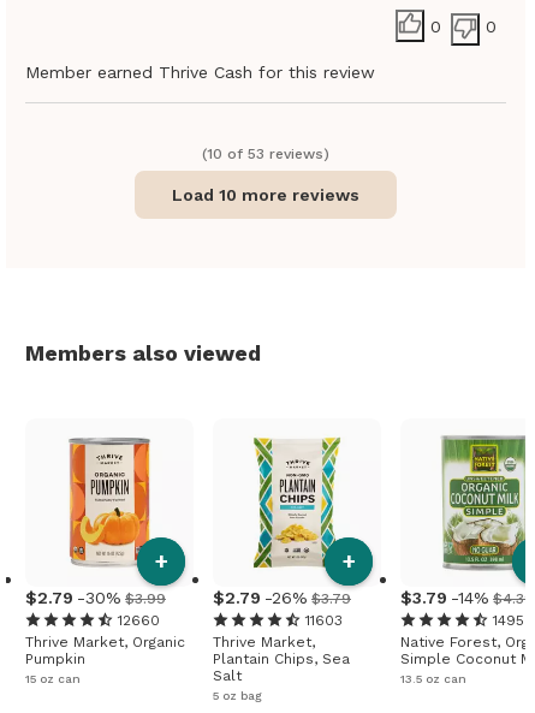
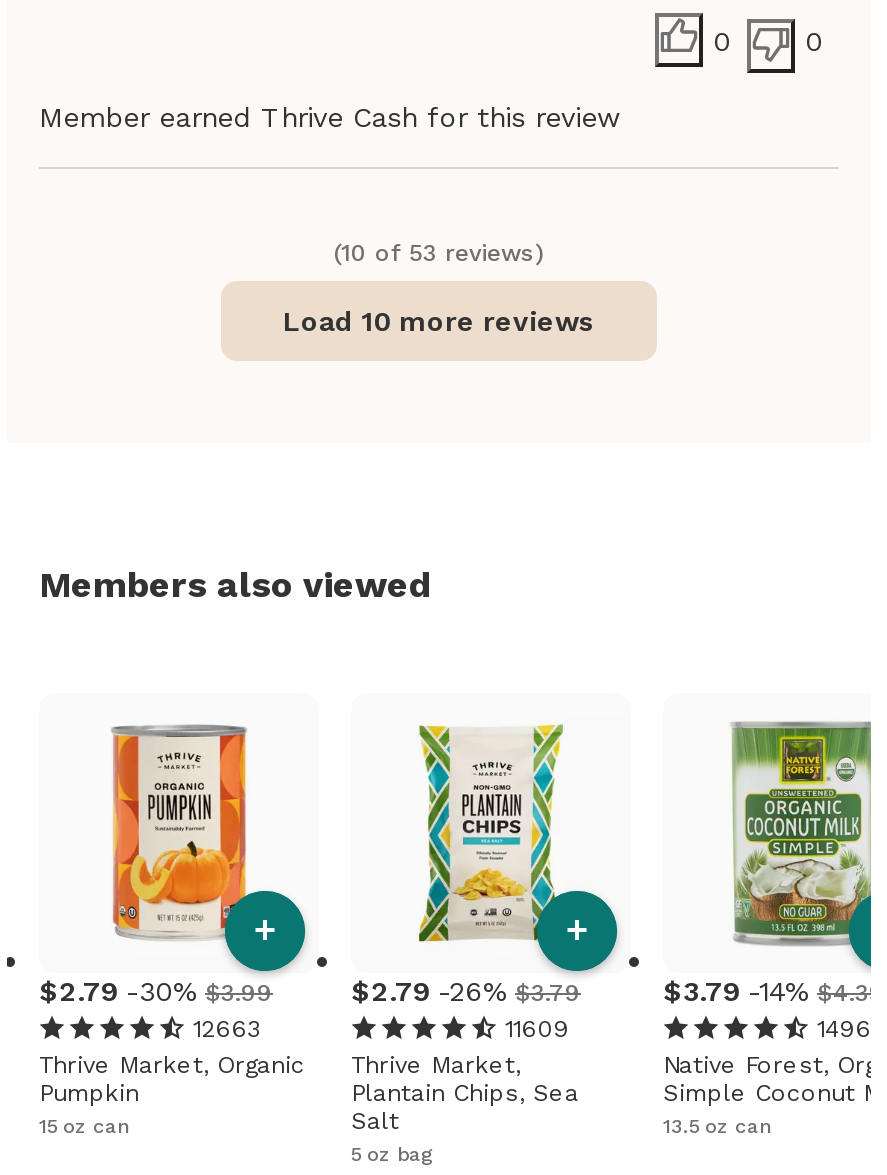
- 12660
+ 12663

- 11603
+ 11609

- 1495
+ 1496
